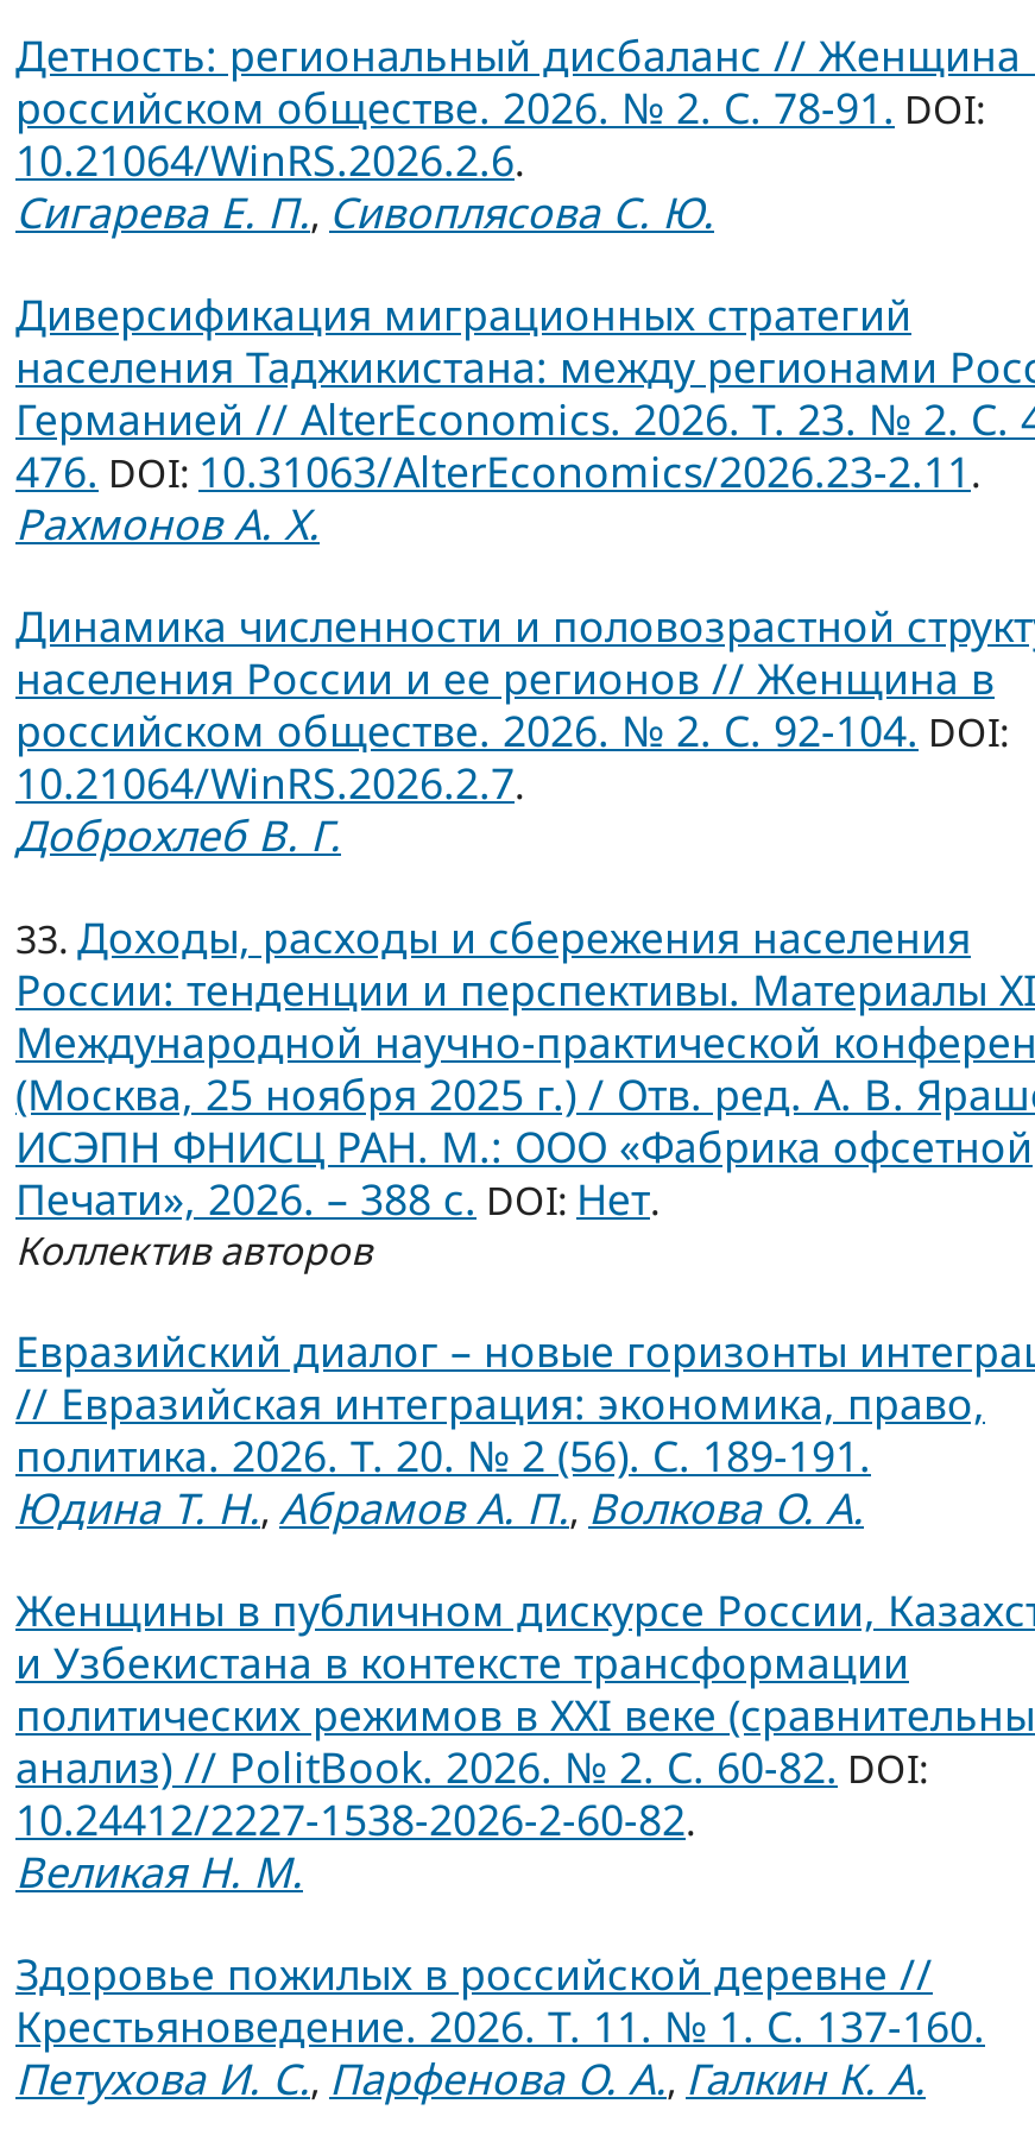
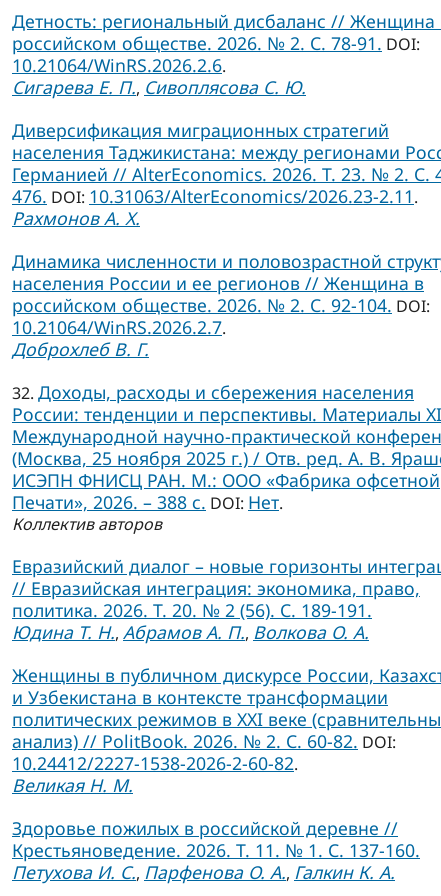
- 33. Доходы, расходы и сбережения населения
+ 32. Доходы, расходы и сбережения населения
